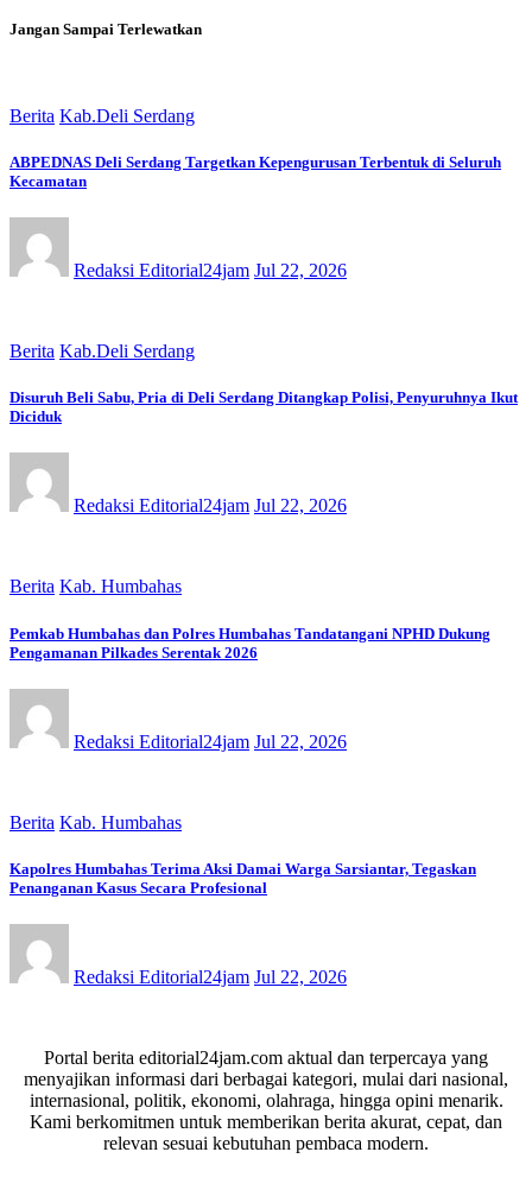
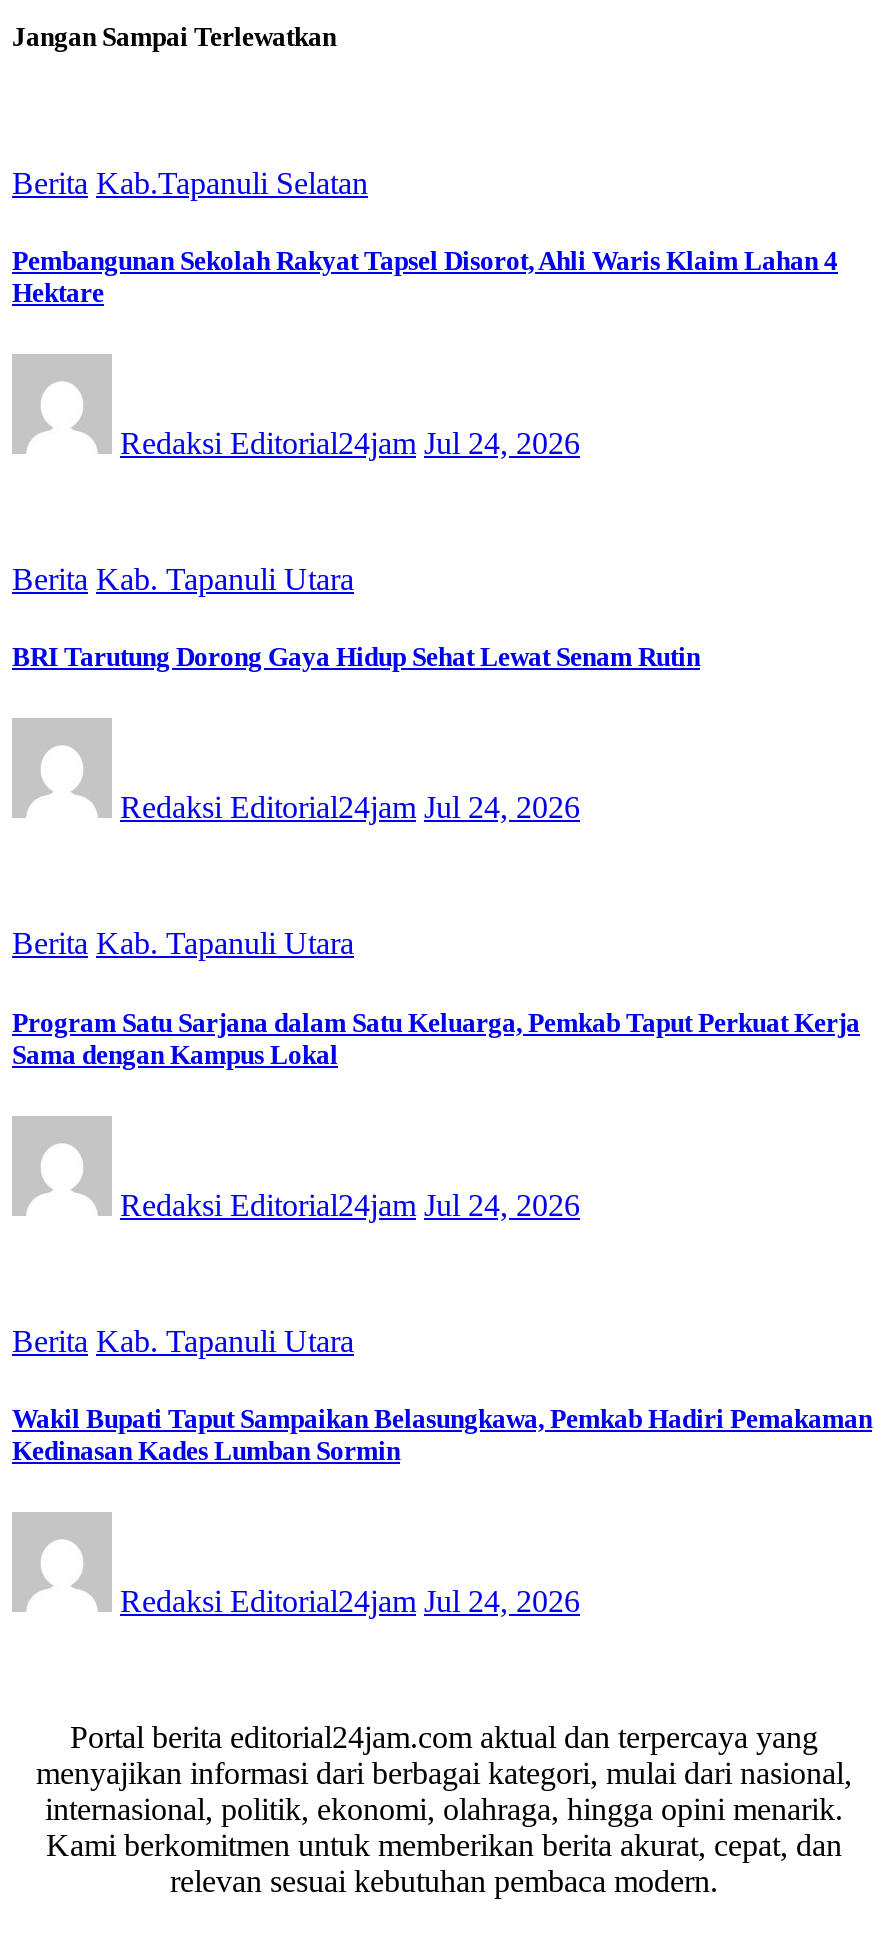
- Berita Kab.Deli Serdang
+ Berita Kab.Tapanuli Selatan

- ABPEDNAS Deli Serdang Targetkan Kepengurusan Terbentuk di Seluruh
- Kecamatan
+ Pembangunan Sekolah Rakyat Tapsel Disorot, Ahli Waris Klaim Lahan 4
+ Hektare

- Redaksi Editorial24jam Jul 22, 2026
+ Redaksi Editorial24jam Jul 24, 2026

- Berita Kab.Deli Serdang
+ Berita Kab. Tapanuli Utara

- Disuruh Beli Sabu, Pria di Deli Serdang Ditangkap Polisi, Penyuruhnya Ikut
- Diciduk
+ BRI Tarutung Dorong Gaya Hidup Sehat Lewat Senam Rutin

- Redaksi Editorial24jam Jul 22, 2026
+ Redaksi Editorial24jam Jul 24, 2026

- Berita Kab. Humbahas
+ Berita Kab. Tapanuli Utara

- Pemkab Humbahas dan Polres Humbahas Tandatangani NPHD Dukung
- Pengamanan Pilkades Serentak 2026
+ Program Satu Sarjana dalam Satu Keluarga, Pemkab Taput Perkuat Kerja
+ Sama dengan Kampus Lokal

- Redaksi Editorial24jam Jul 22, 2026
+ Redaksi Editorial24jam Jul 24, 2026

- Berita Kab. Humbahas
+ Berita Kab. Tapanuli Utara

- Kapolres Humbahas Terima Aksi Damai Warga Sarsiantar, Tegaskan
- Penanganan Kasus Secara Profesional
+ Wakil Bupati Taput Sampaikan Belasungkawa, Pemkab Hadiri Pemakaman
+ Kedinasan Kades Lumban Sormin

- Redaksi Editorial24jam Jul 22, 2026
+ Redaksi Editorial24jam Jul 24, 2026
